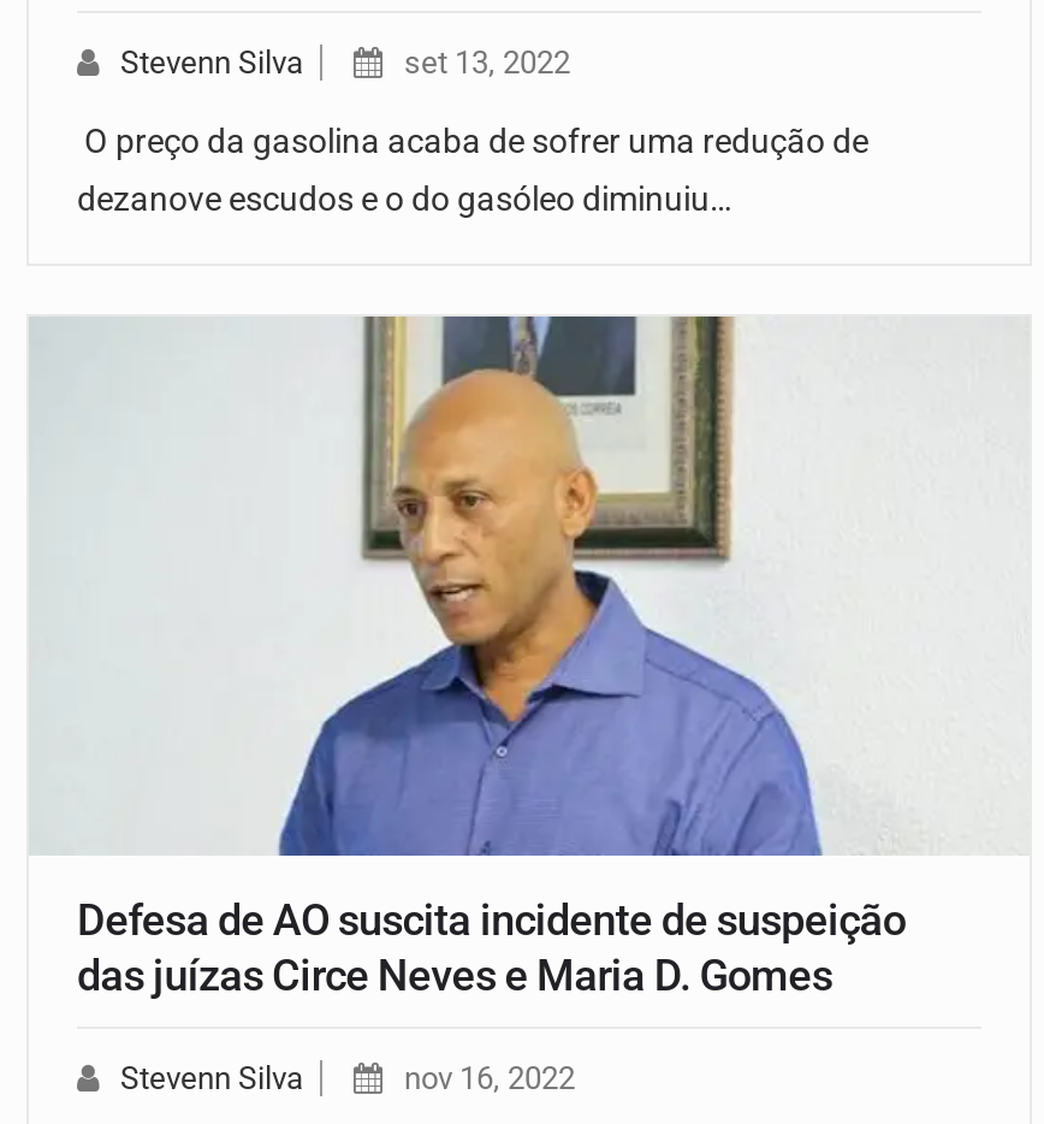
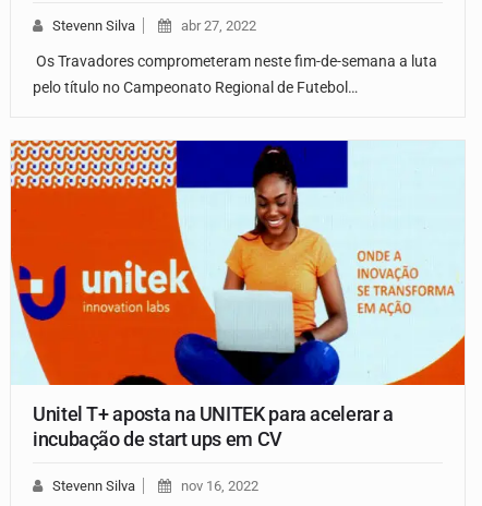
- set 13, 2022
+ abr 27, 2022

- O preço da gasolina acaba de sofrer uma redução de
+ Os Travadores comprometeram neste fim-de-semana a luta

- dezanove escudos e o do gasóleo diminuiu…
+ pelo título no Campeonato Regional de Futebol…

- [image]
- Defesa de AO suscita incidente de suspeição
- das juízas Circe Neves e Maria D. Gomes
+ [image]
+ Unitel T+ aposta na UNITEK para acelerar a
+ incubação de start ups em CV
